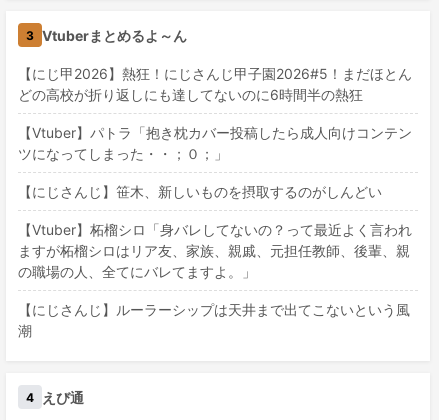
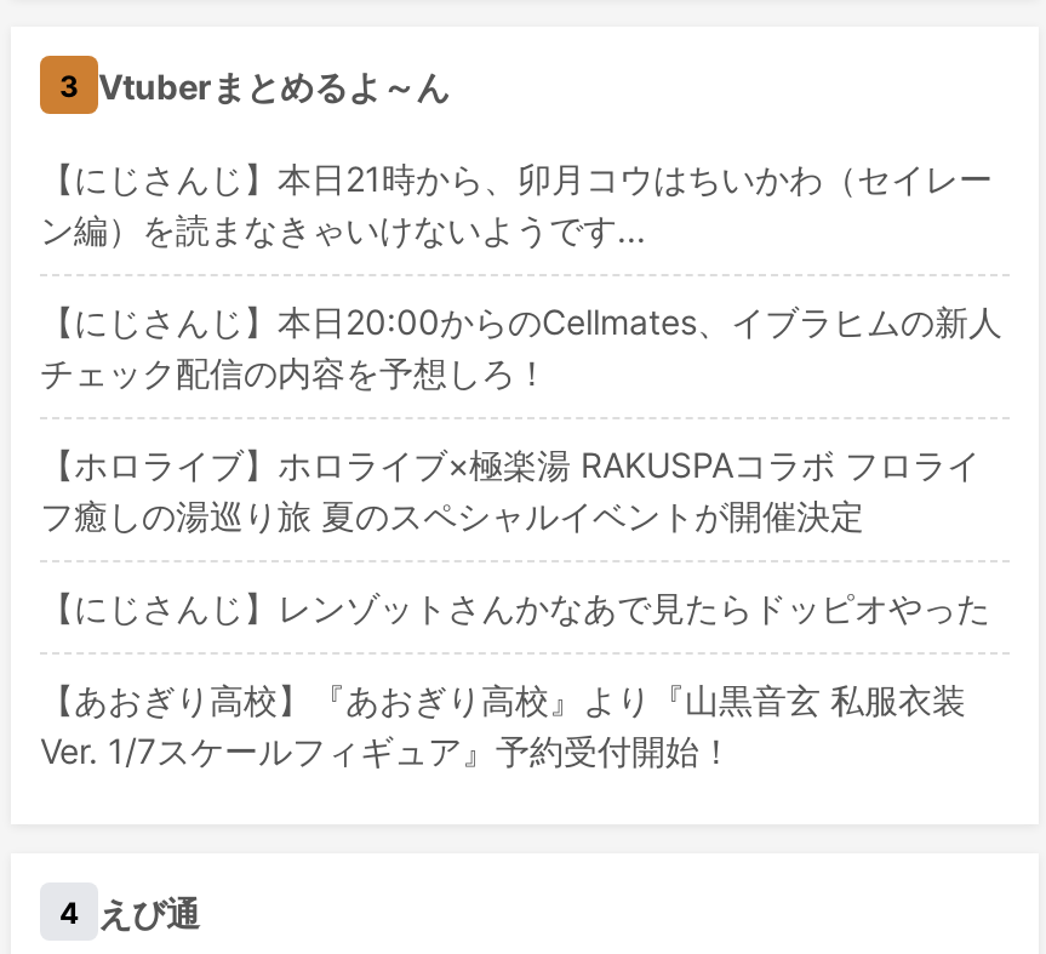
- 【にじ甲2026】熱狂！にじさんじ甲子園2026#5！まだほとん
- どの高校が折り返しにも達してないのに6時間半の熱狂
+ 【にじさんじ】本日21時から、卯月コウはちいかわ（セイレー
+ ン編）を読まなきゃいけないようです...

- 【Vtuber】パトラ「抱き枕カバー投稿したら成人向けコンテン
- ツになってしまった・・；０；」
+ 【にじさんじ】本日20:00からのCellmates、イブラヒムの新人
+ チェック配信の内容を予想しろ！

- 【にじさんじ】笹木、新しいものを摂取するのがしんどい
+ 【ホロライブ】ホロライブ×極楽湯 RAKUSPAコラボ フロライ
+ フ癒しの湯巡り旅 夏のスペシャルイベントが開催決定

- 【Vtuber】柘榴シロ「身バレしてないの？って最近よく言われ
- ますが柘榴シロはリア友、家族、親戚、元担任教師、後輩、親
- の職場の人、全てにバレてますよ。」
+ 【にじさんじ】レンゾットさんかなあで見たらドッピオやった

- 【にじさんじ】ルーラーシップは天井まで出てこないという風
- 潮
+ 【あおぎり高校】『あおぎり高校』より『山黒音玄 私服衣装
+ Ver. 1/7スケールフィギュア』予約受付開始！
